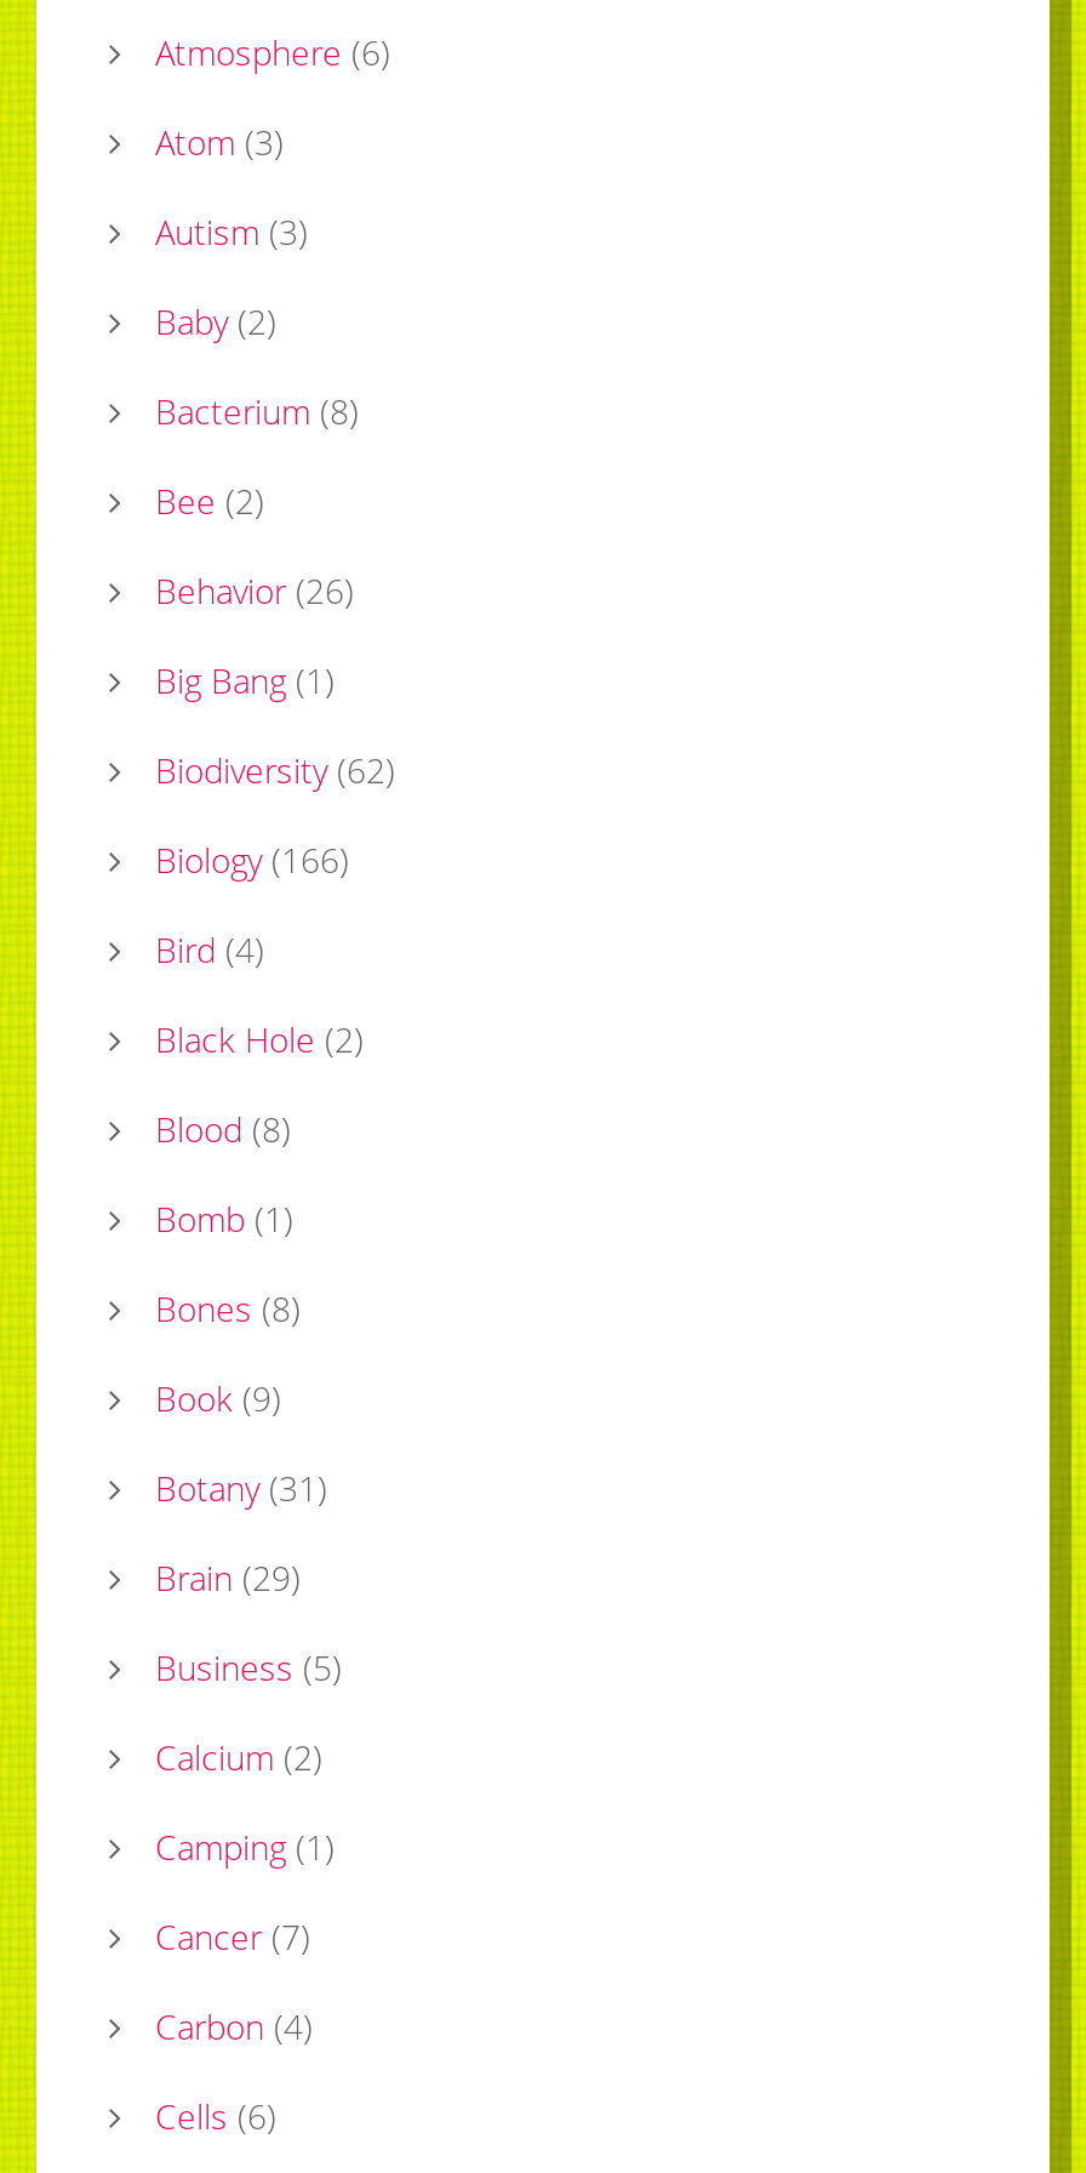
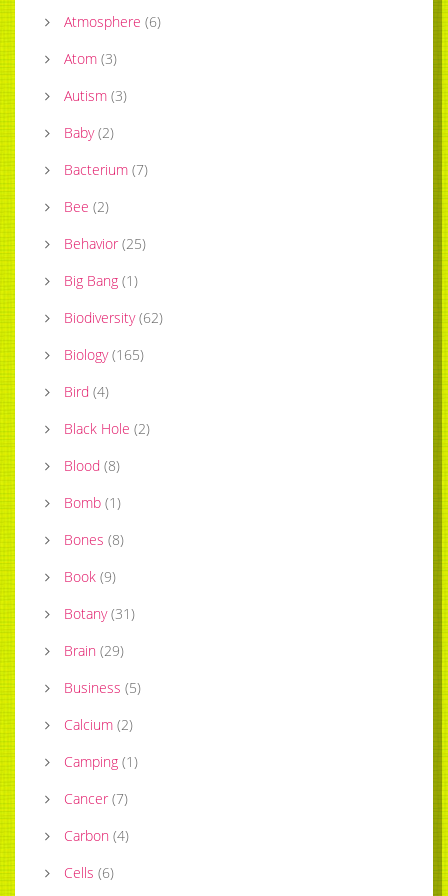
- Bacterium (8)
+ Bacterium (7)

- Behavior (26)
+ Behavior (25)

- Biology (166)
+ Biology (165)
